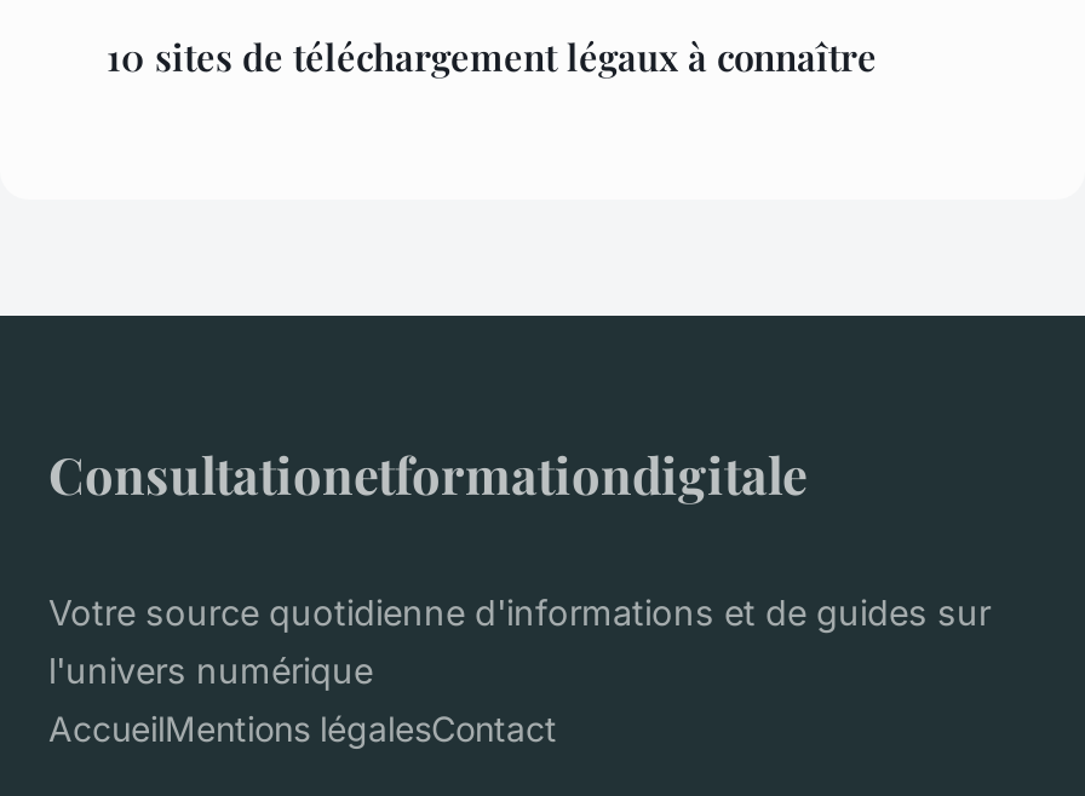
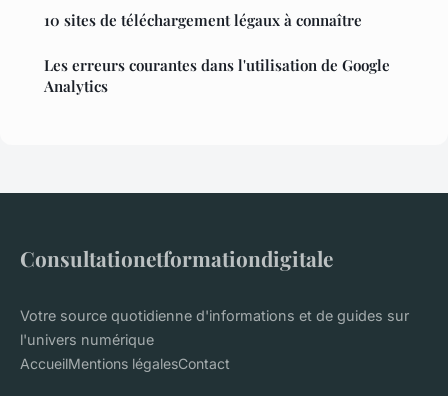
+ Les erreurs courantes dans l'utilisation de Google
+ Analytics
